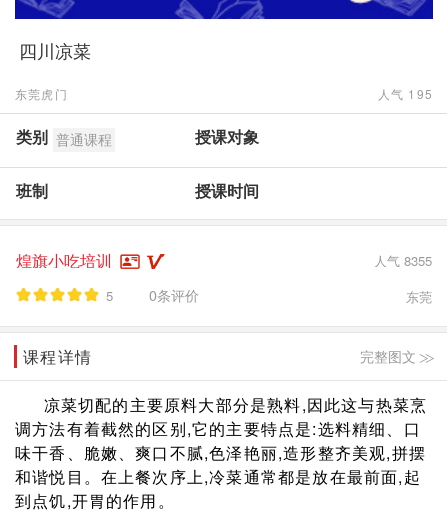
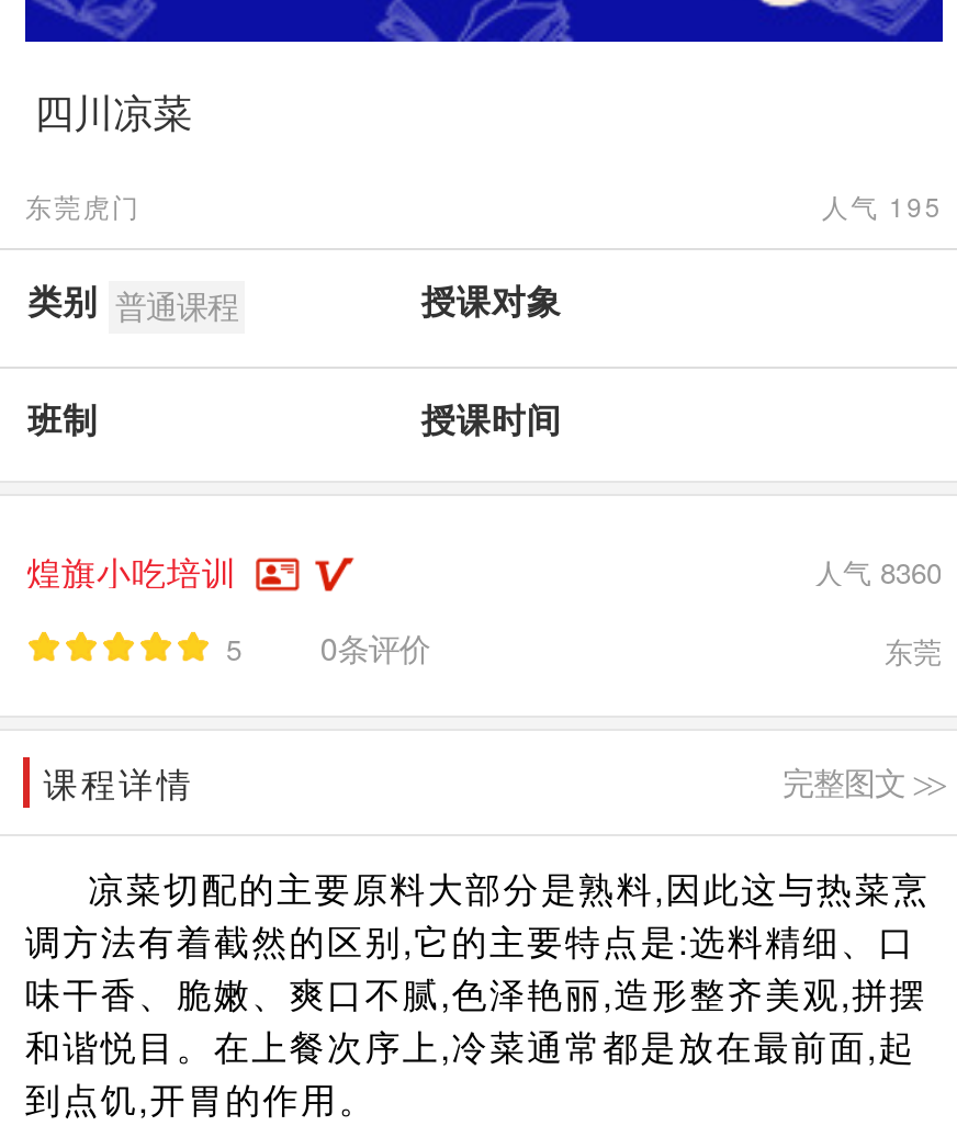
- 人气 8355
+ 人气 8360
